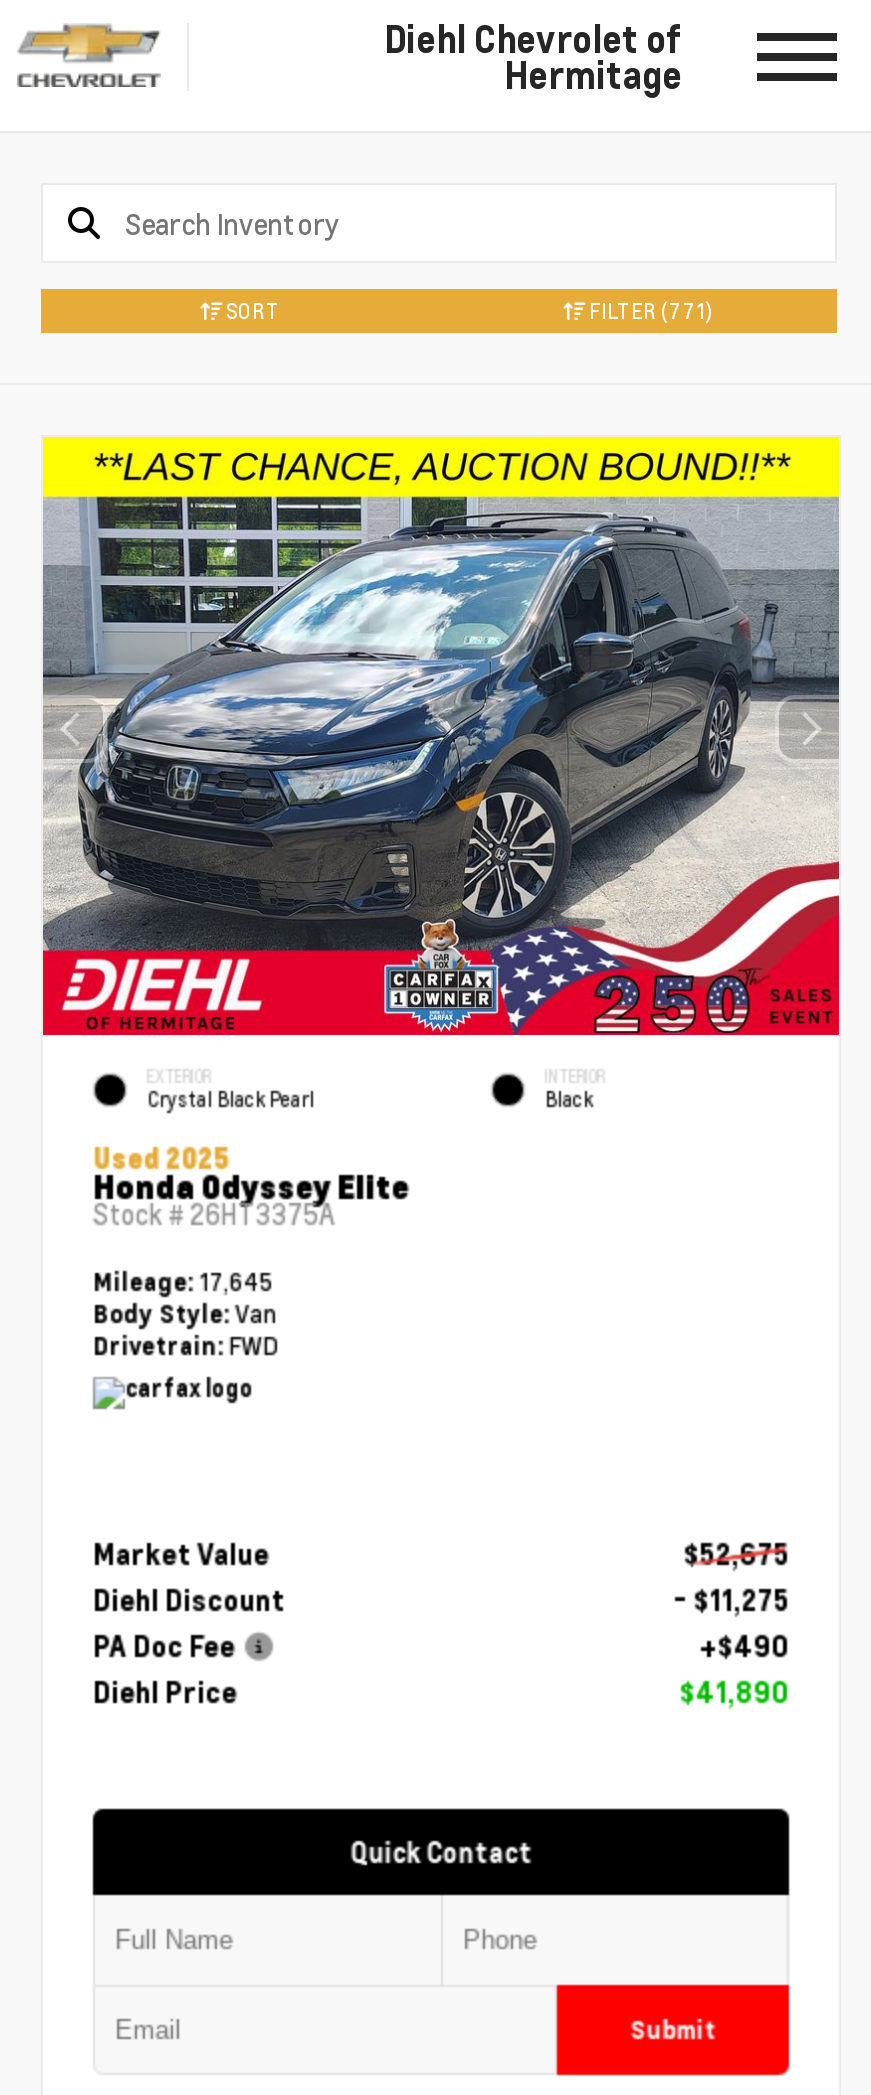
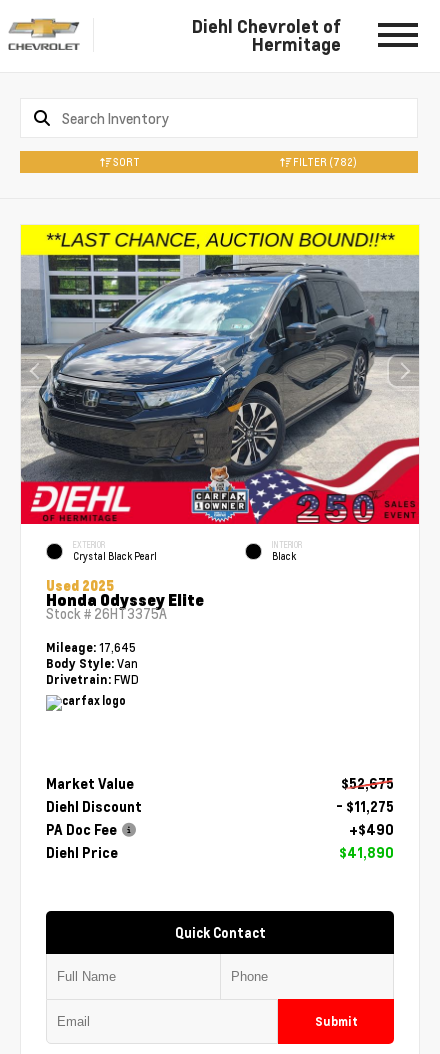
- FILTER (771)
+ FILTER (782)
